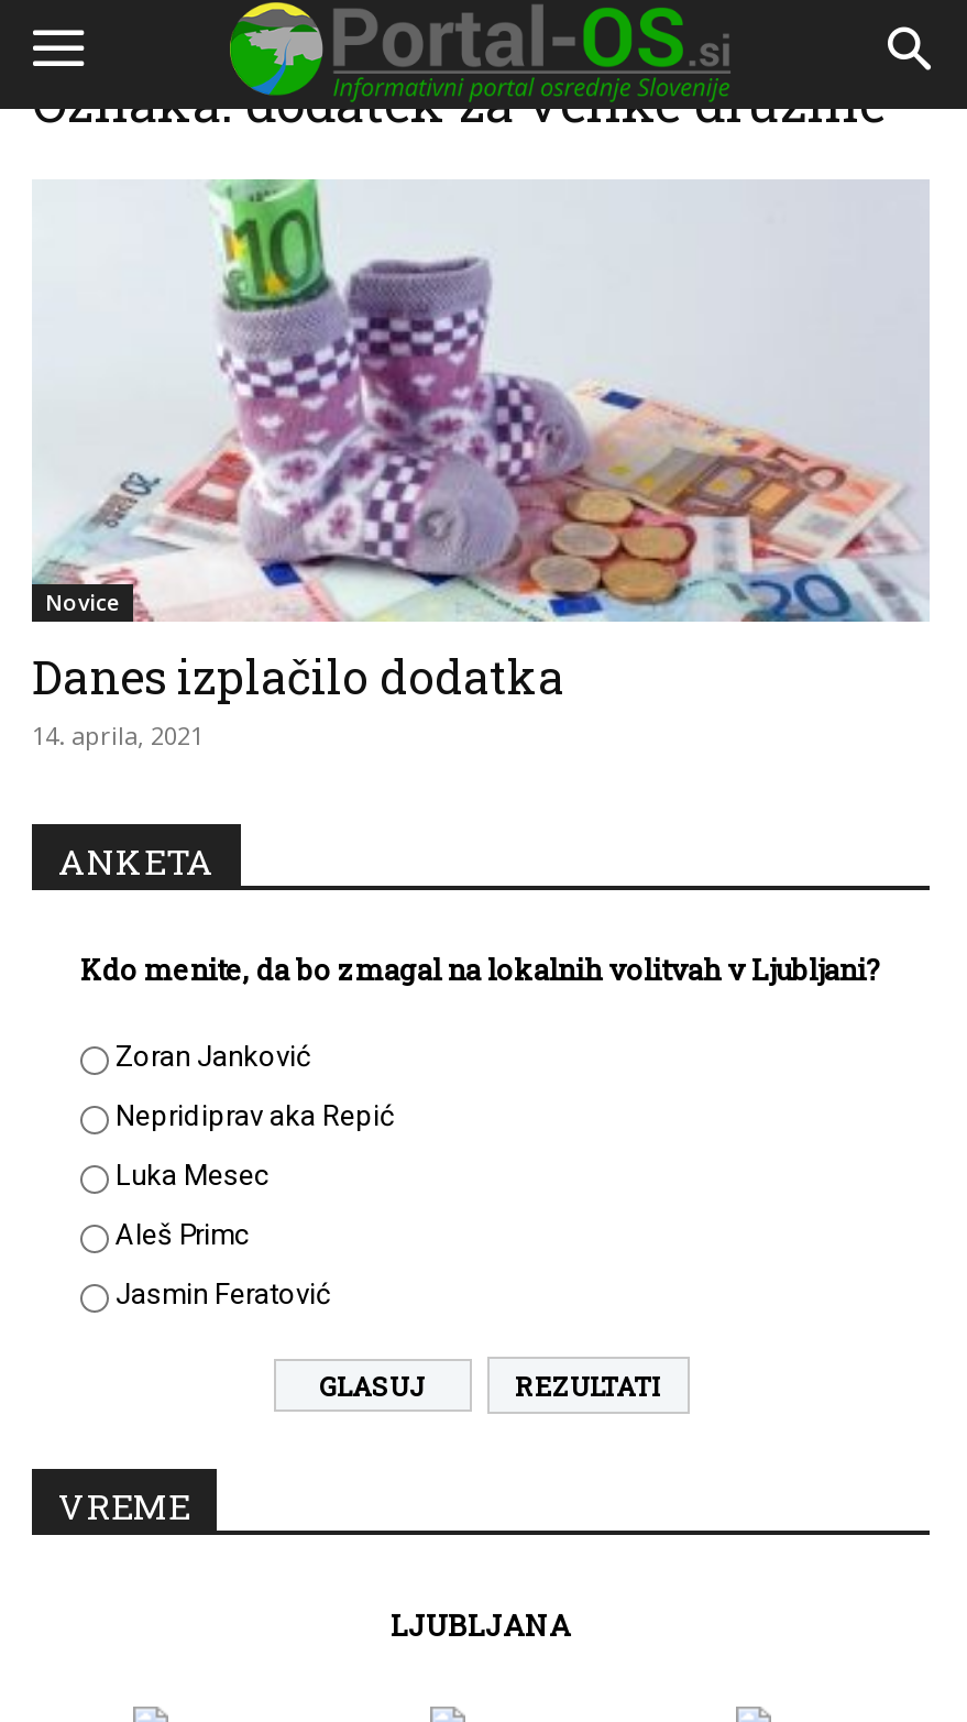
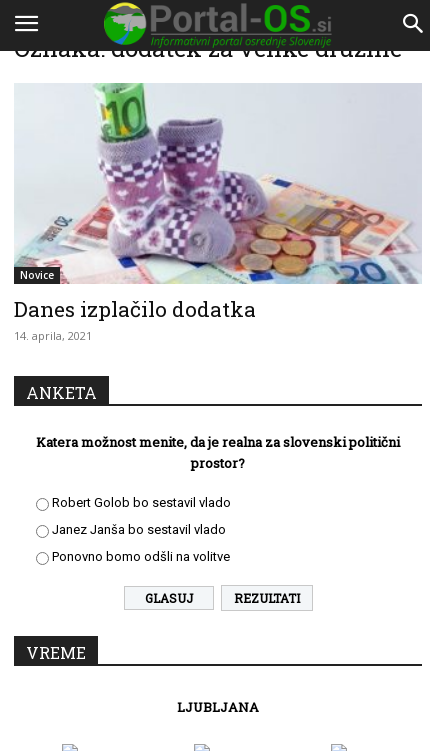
- Kdo menite, da bo zmagal na lokalnih volitvah v Ljubljani?
- Zoran Janković
- Nepridiprav aka Repić
- Luka Mesec
- Aleš Primc
- Jasmin Feratović
+ Katera možnost menite, da je realna za slovenski politični
+ prostor?
+ Robert Golob bo sestavil vlado
+ Janez Janša bo sestavil vlado
+ Ponovno bomo odšli na volitve
